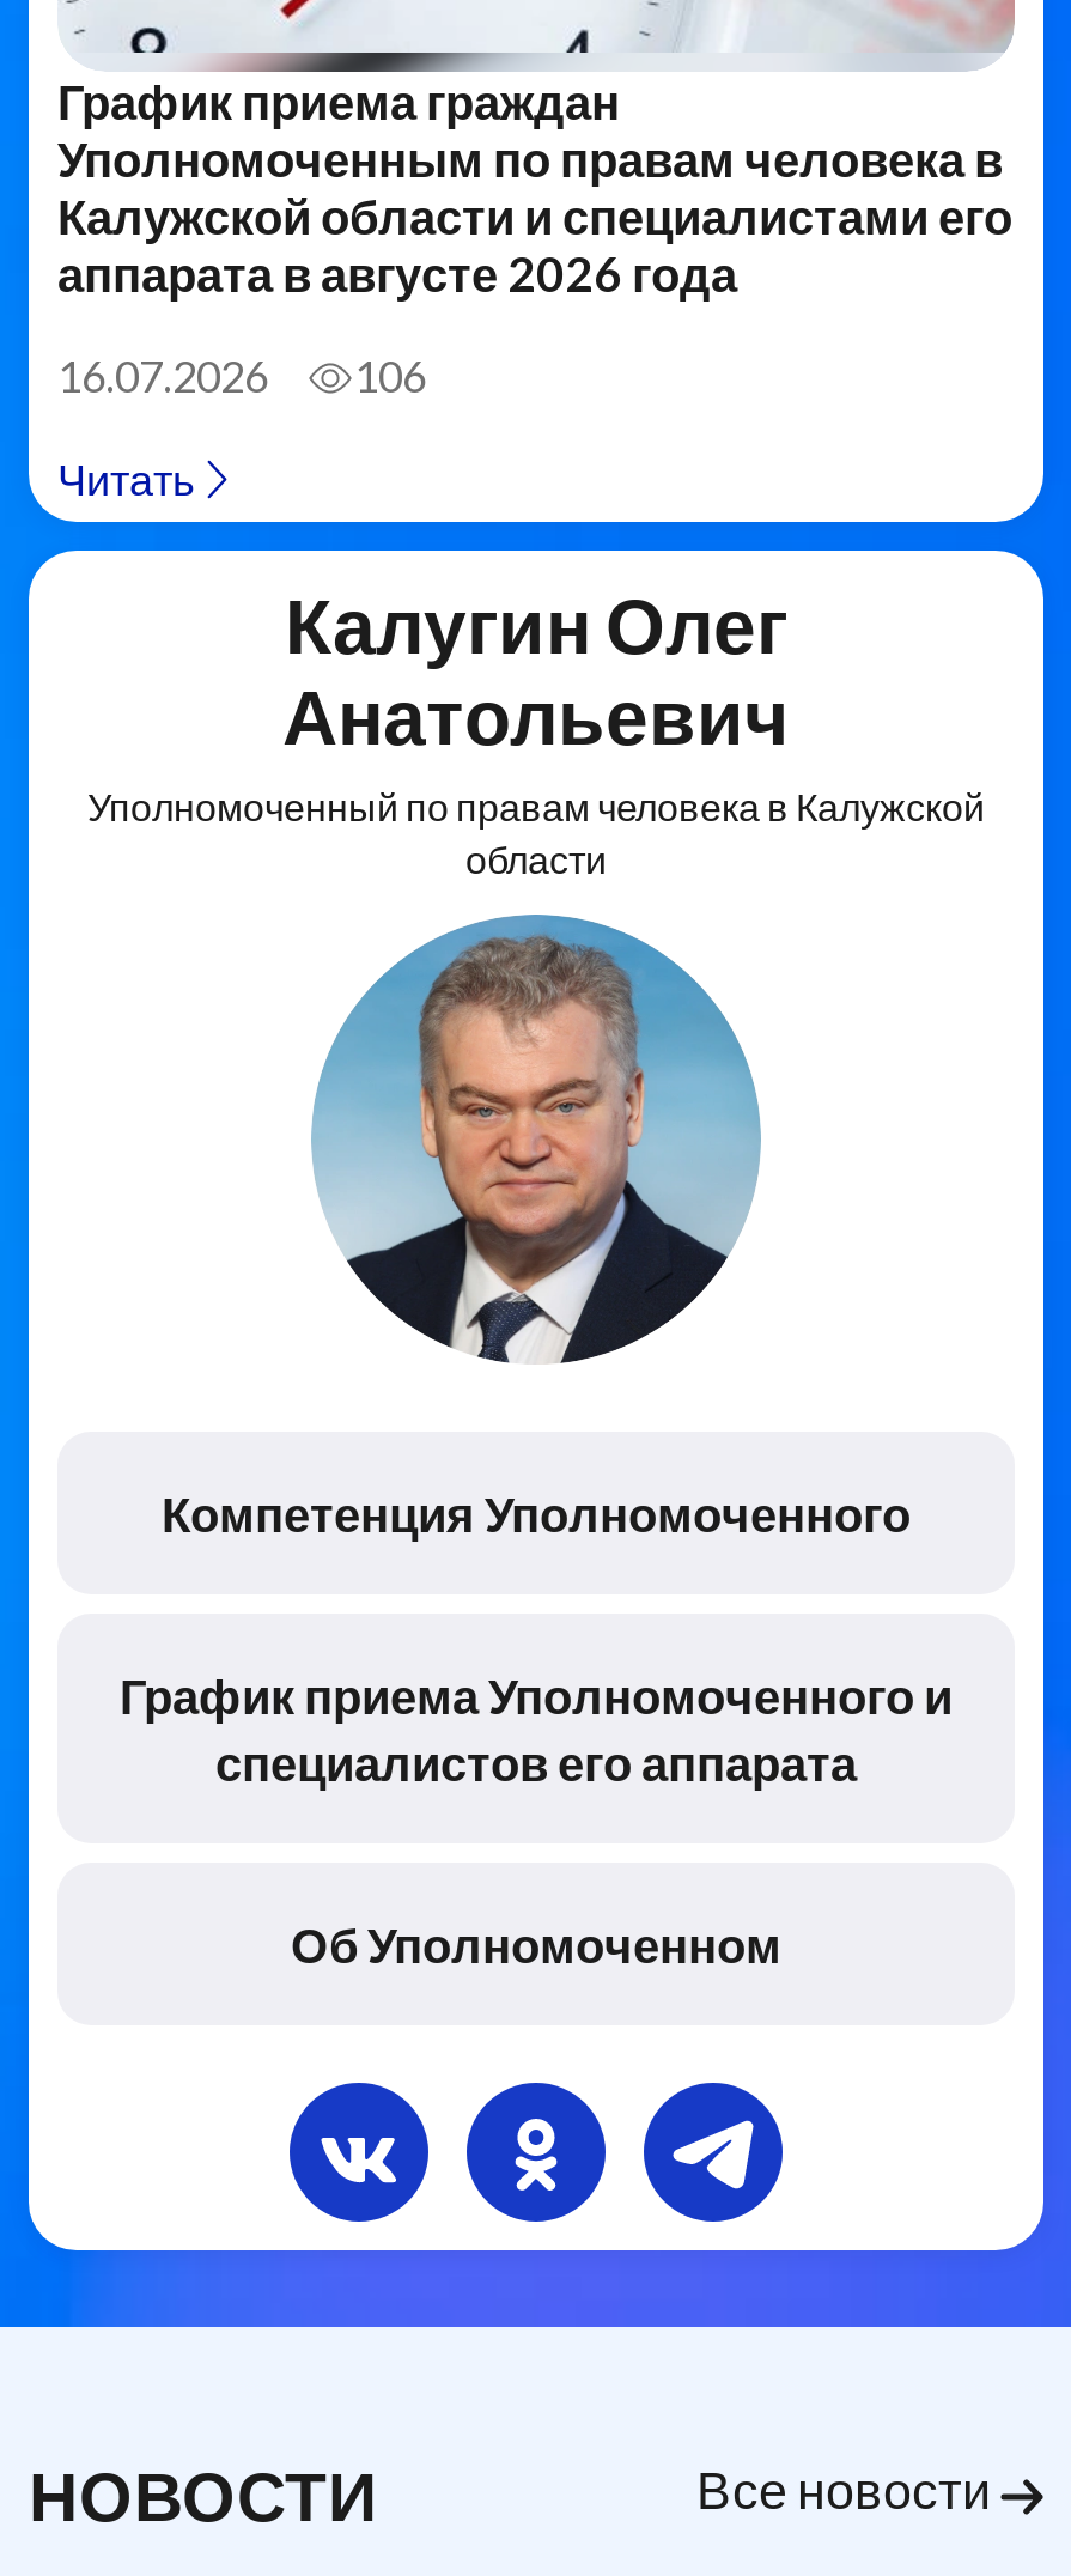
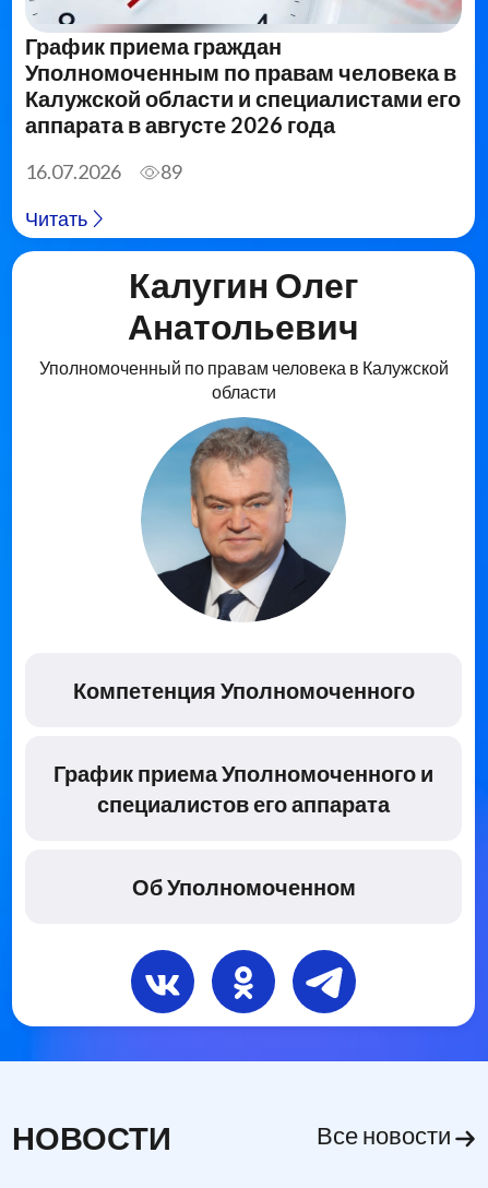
- 16.07.2026 106
+ 16.07.2026 89
